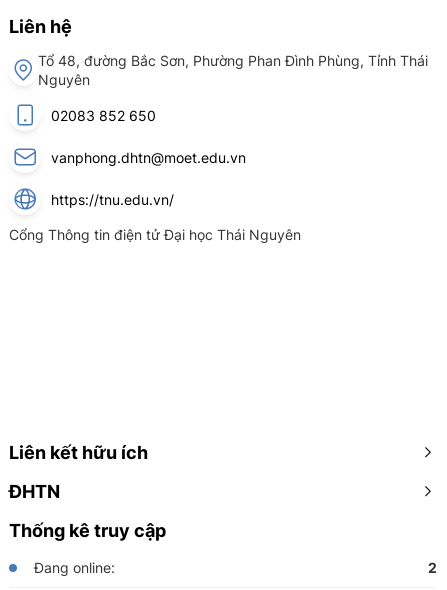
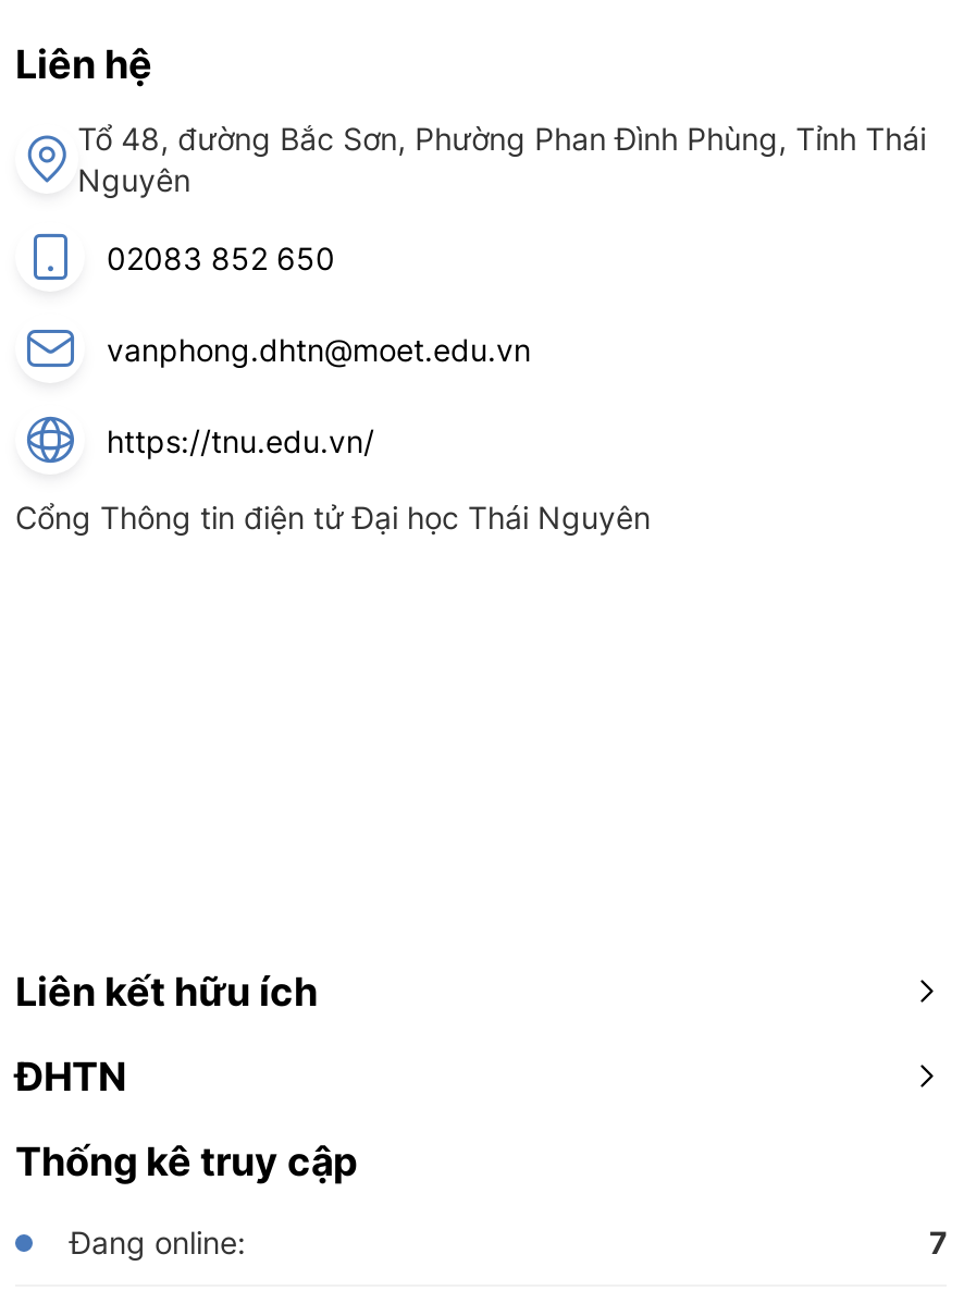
- 2
+ 7
